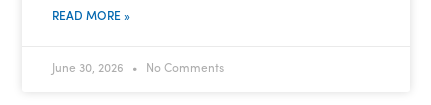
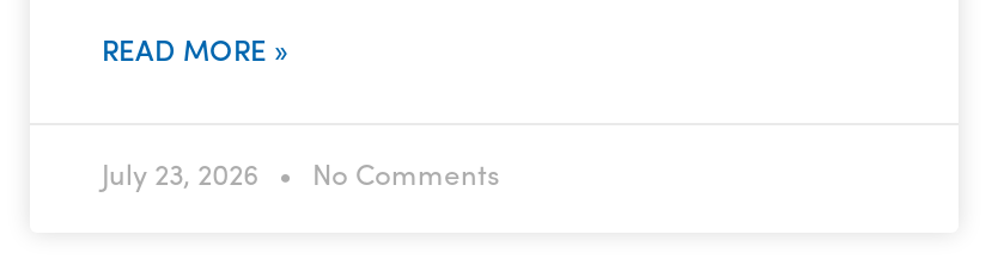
- June 30, 2026 No Comments
+ July 23, 2026 No Comments
